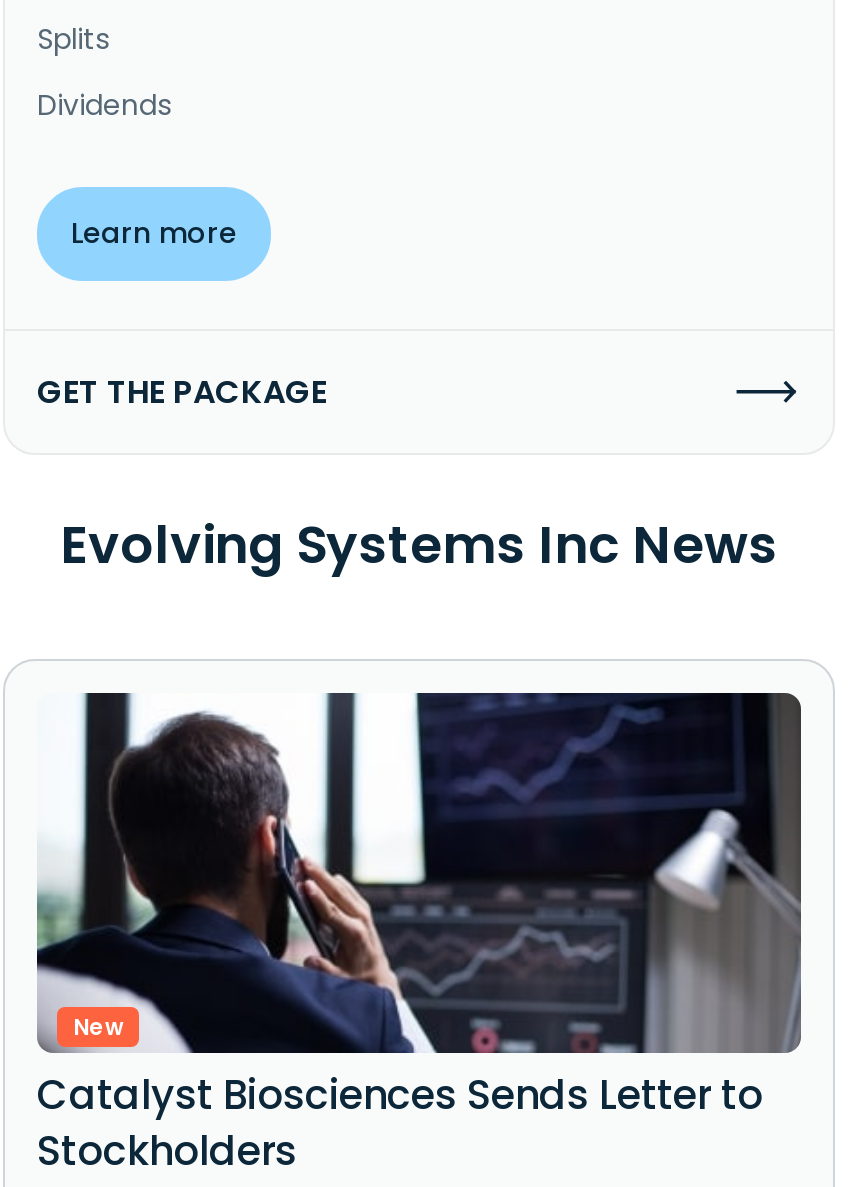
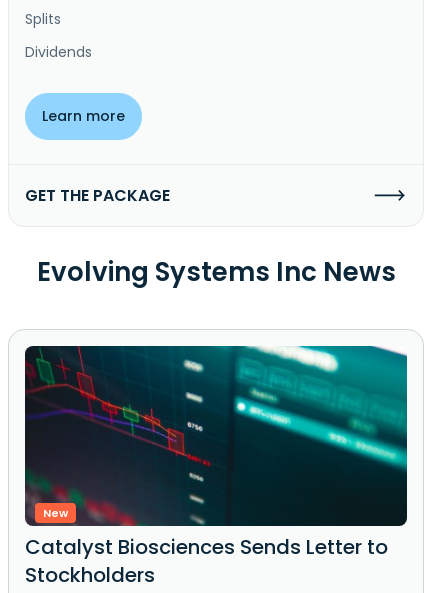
- [image]
+ [image]
